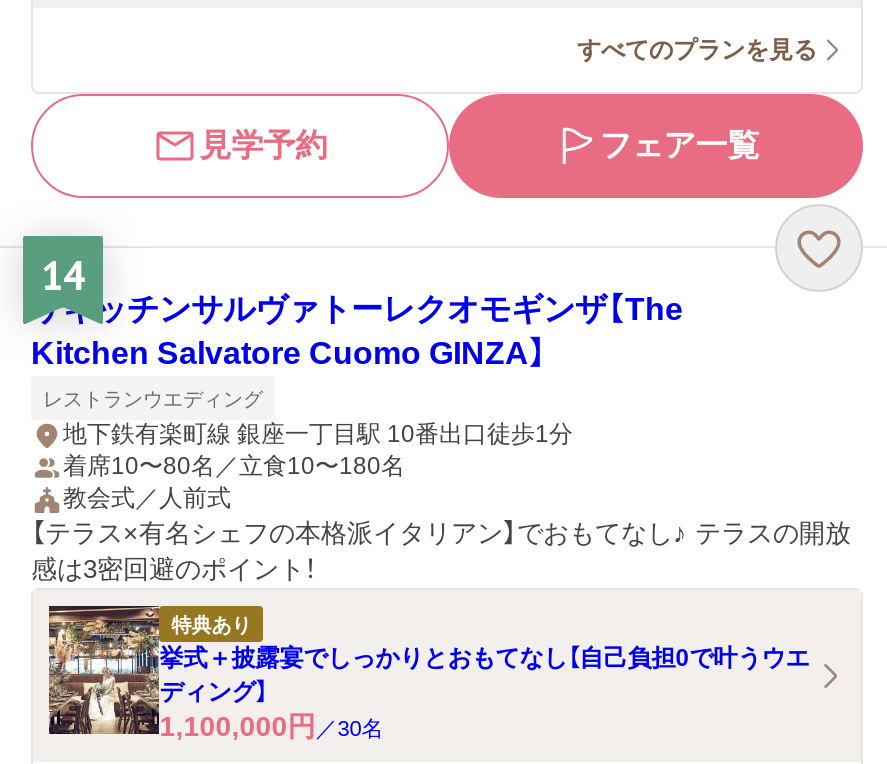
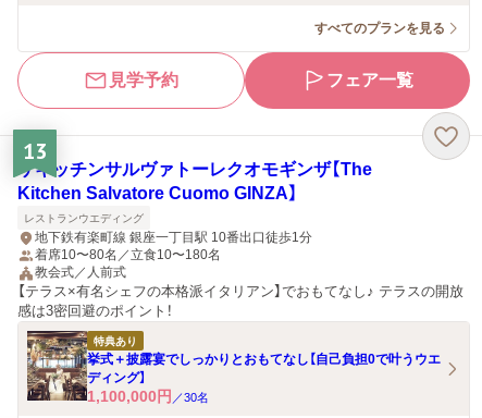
- 14
+ 13
